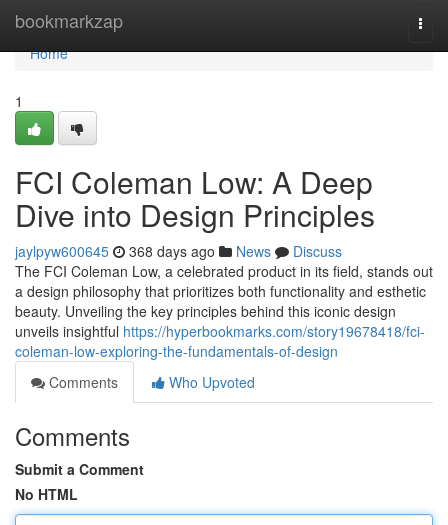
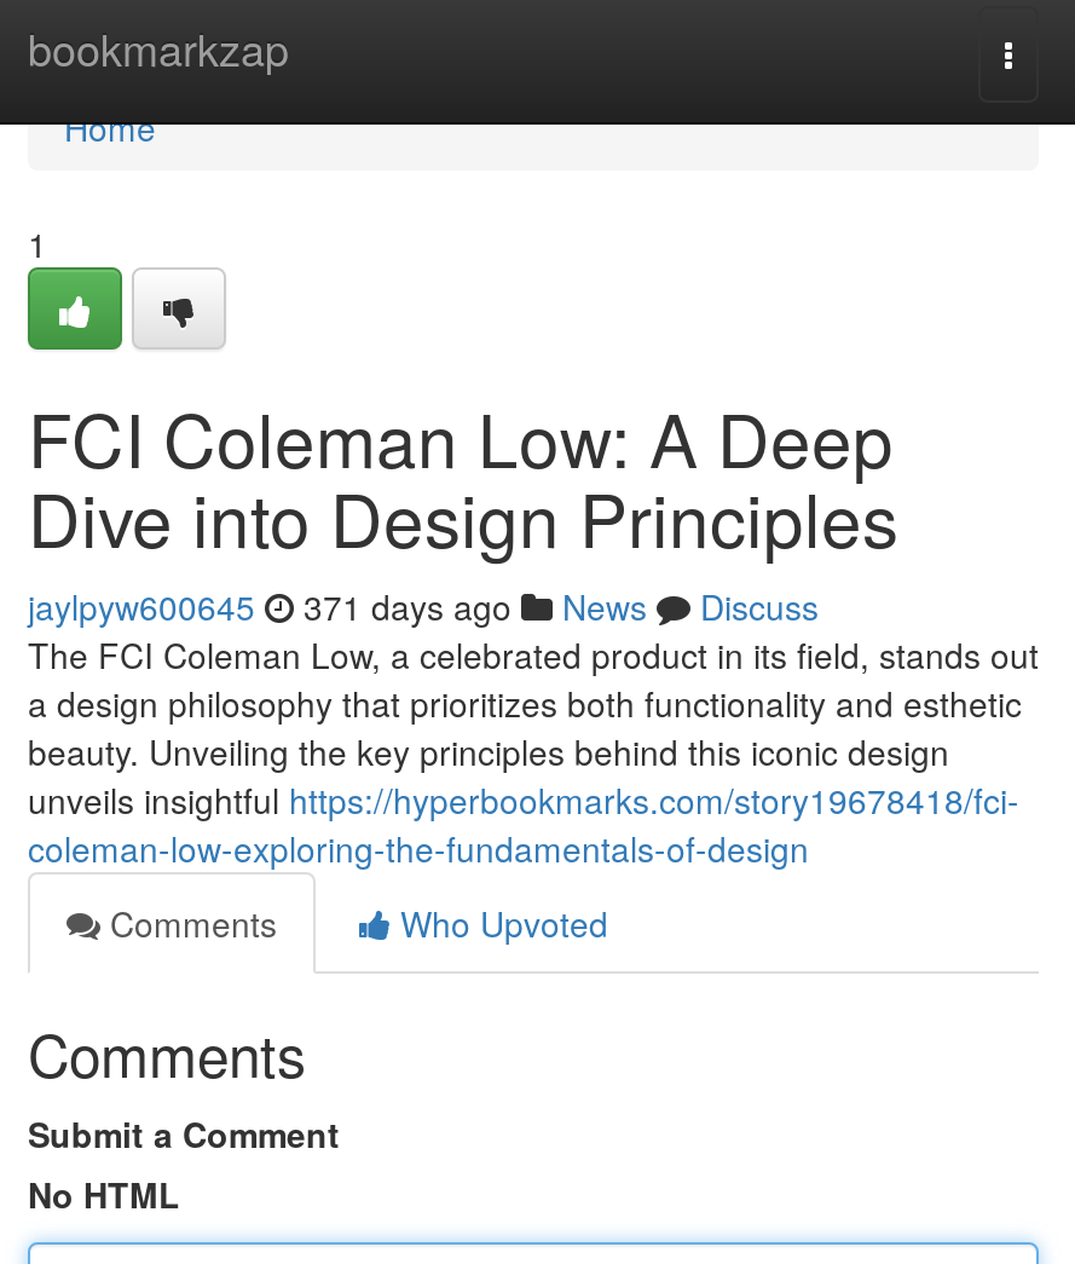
- jaylpyw600645 368 days ago News Discuss
+ jaylpyw600645 371 days ago News Discuss
